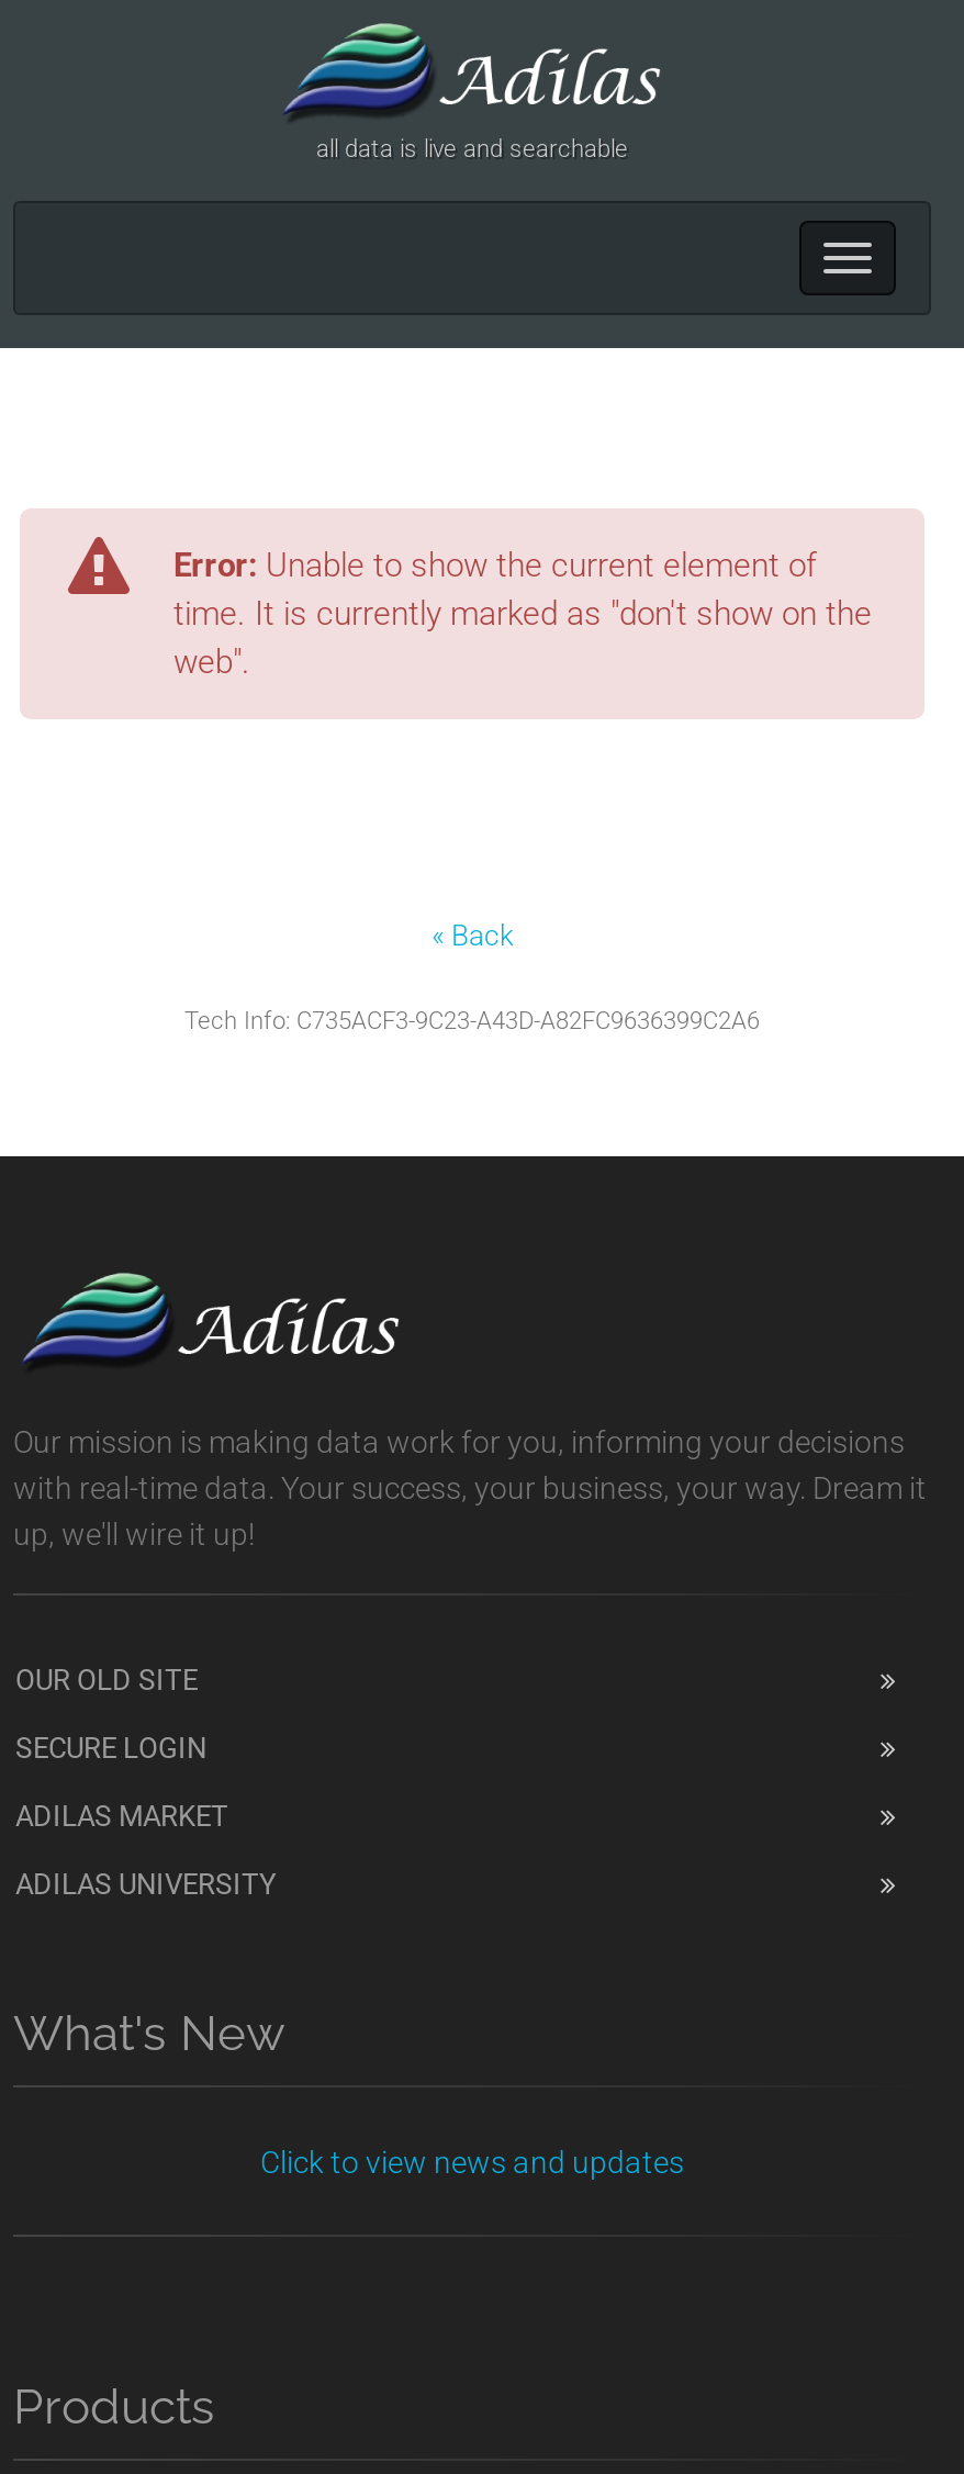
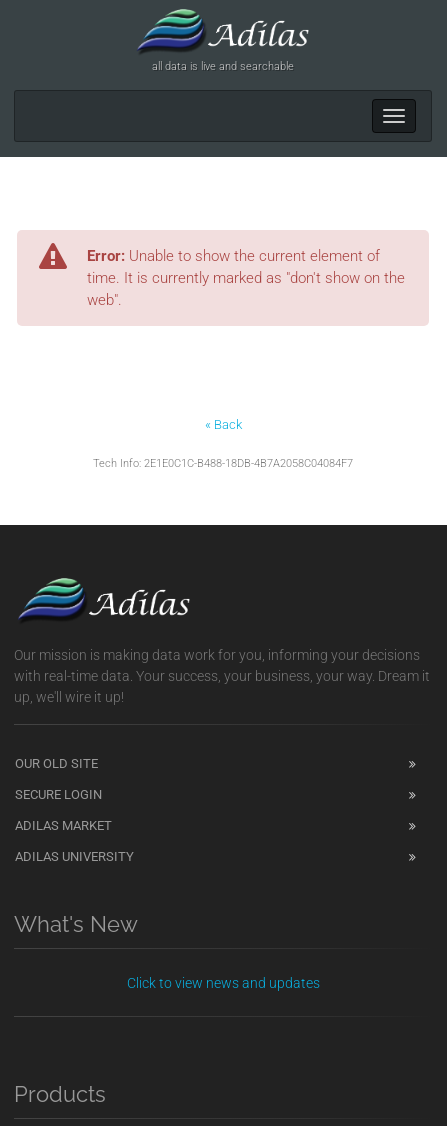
- Tech Info: C735ACF3-9C23-A43D-A82FC9636399C2A6
+ Tech Info: 2E1E0C1C-B488-18DB-4B7A2058C04084F7
